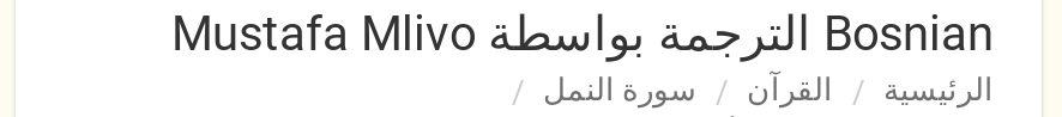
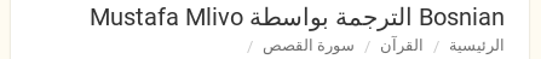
- سورة النمل
+ سورة القصص
